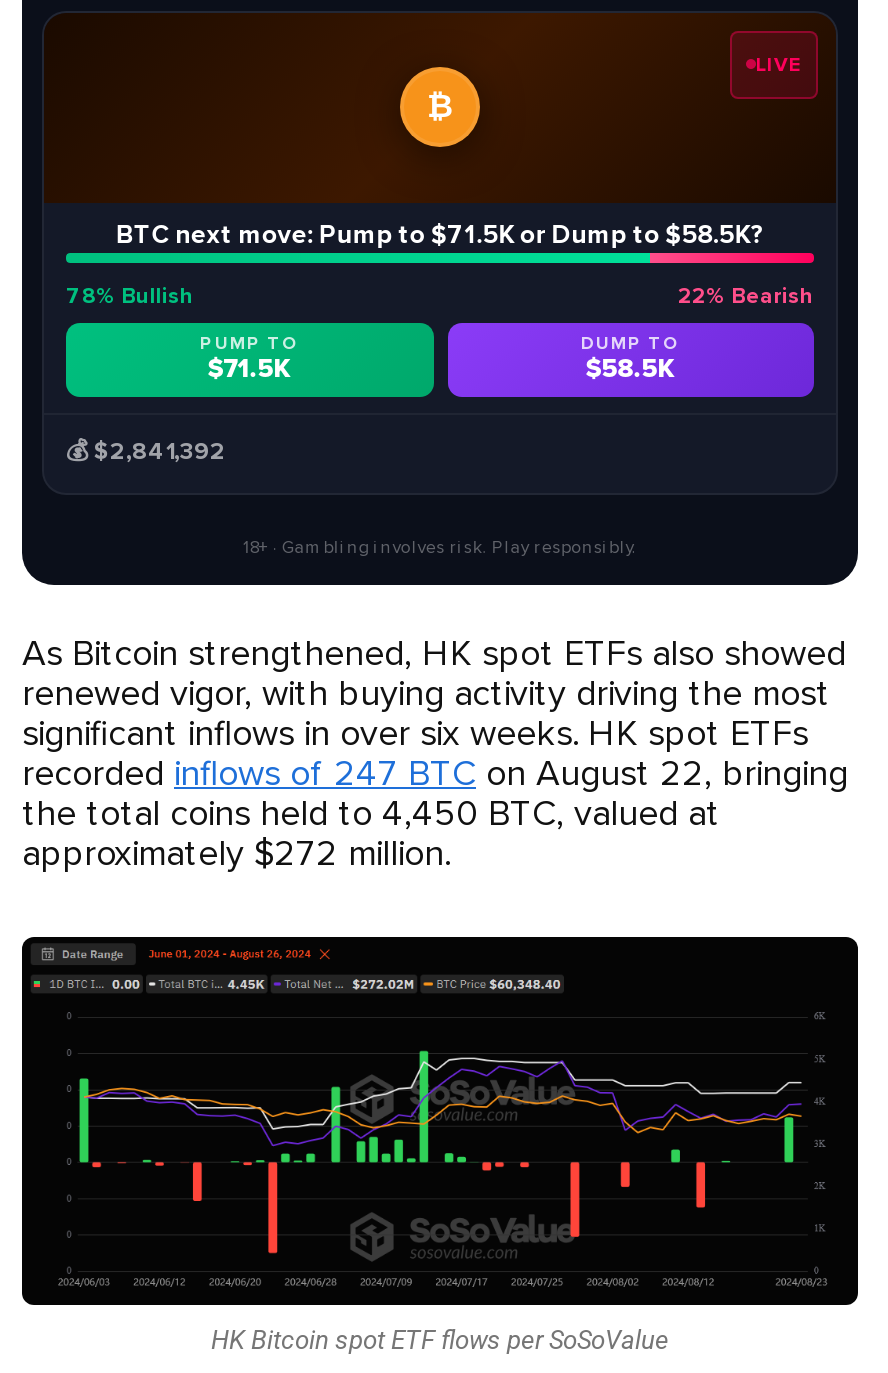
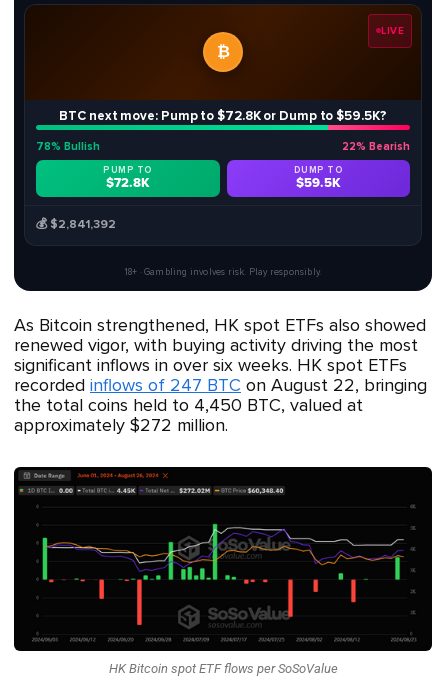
- BTC next move: Pump to $71.5K or Dump to $58.5K?
+ BTC next move: Pump to $72.8K or Dump to $59.5K?

- $71.5K
+ $72.8K

- $58.5K
+ $59.5K
